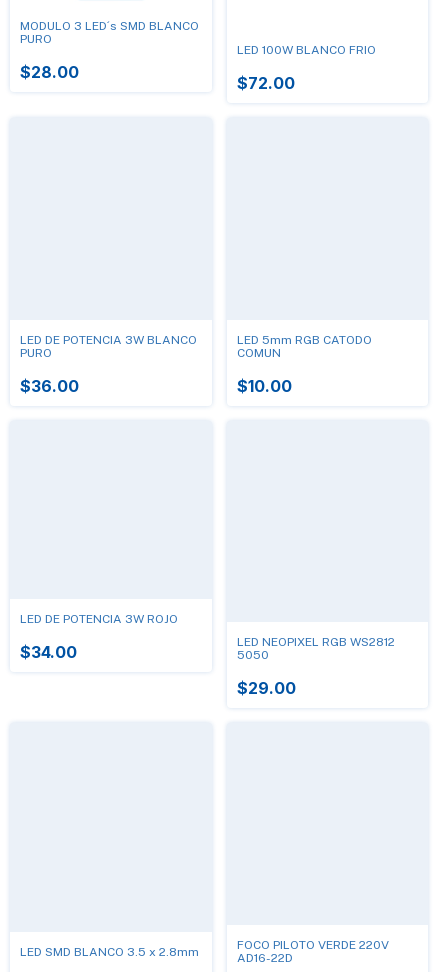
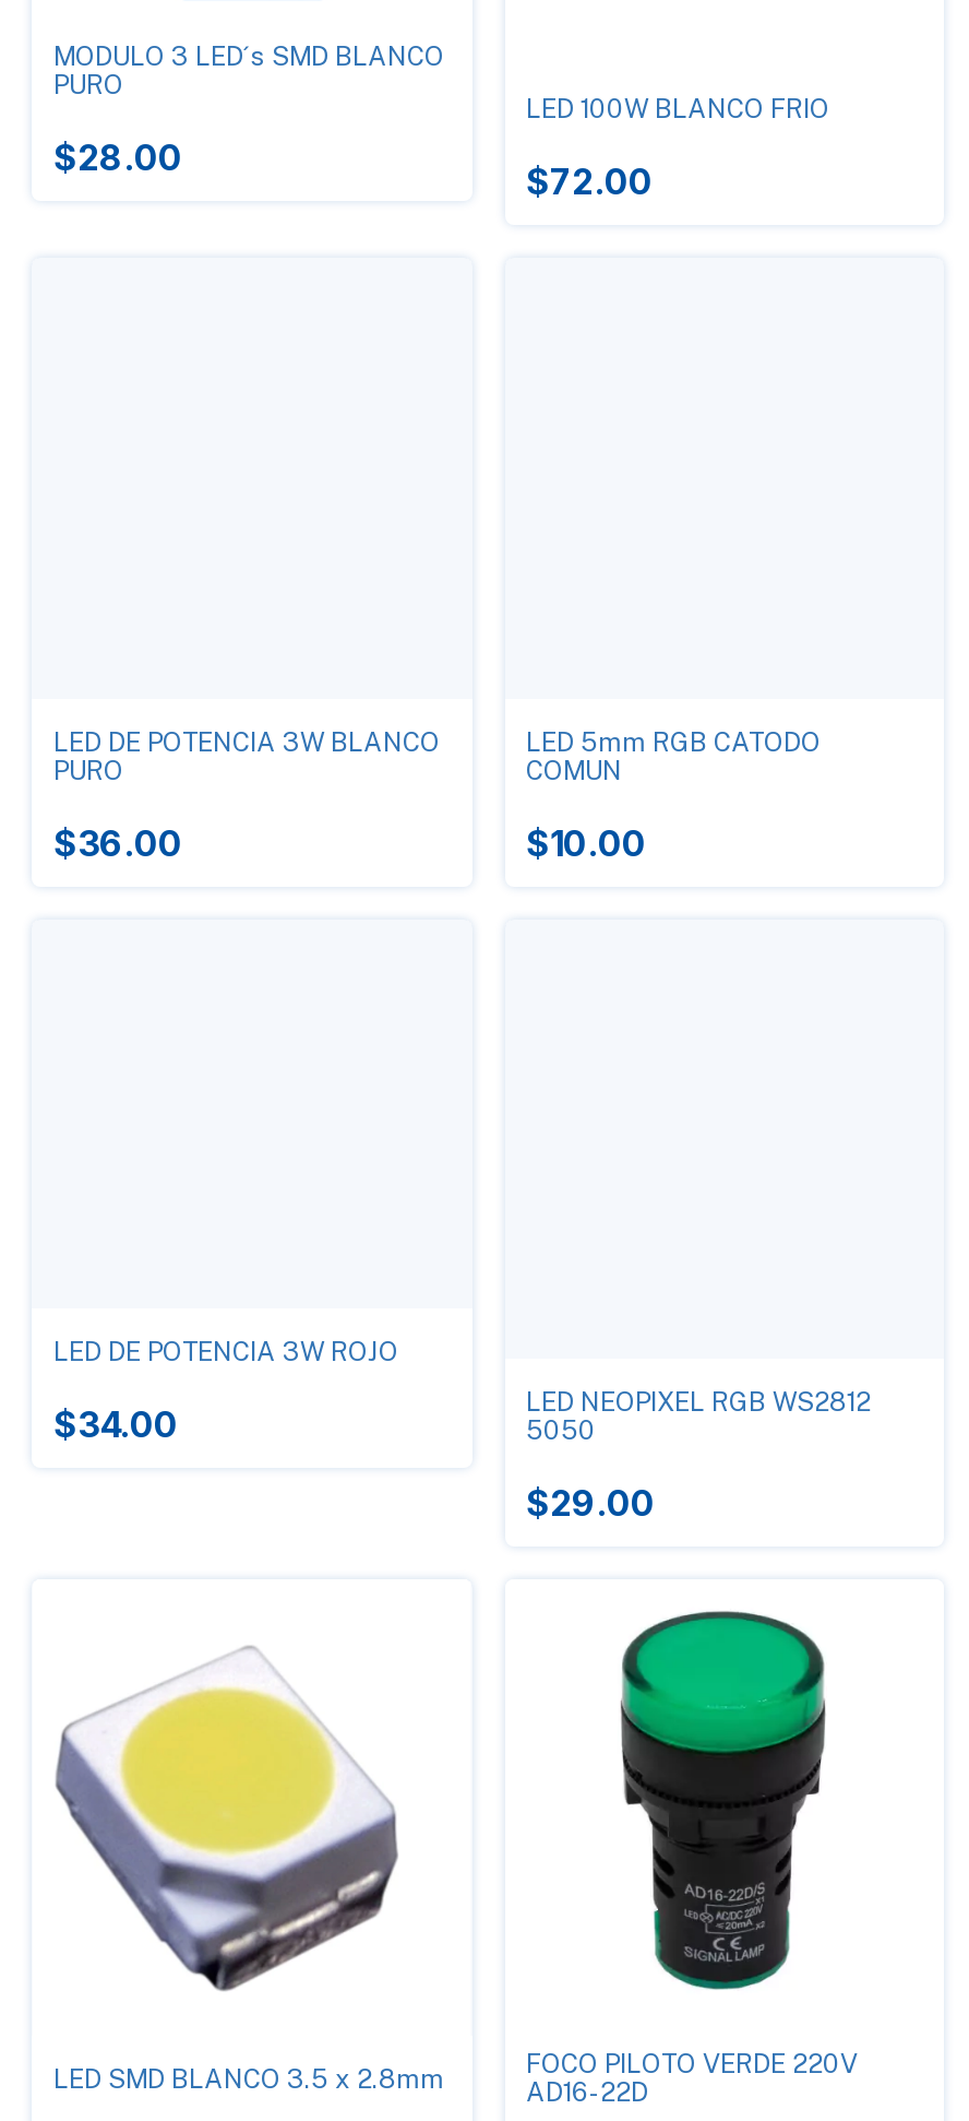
+ [image]

+ [image]
